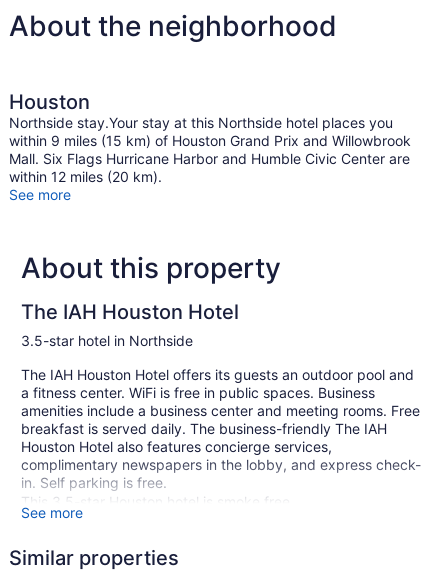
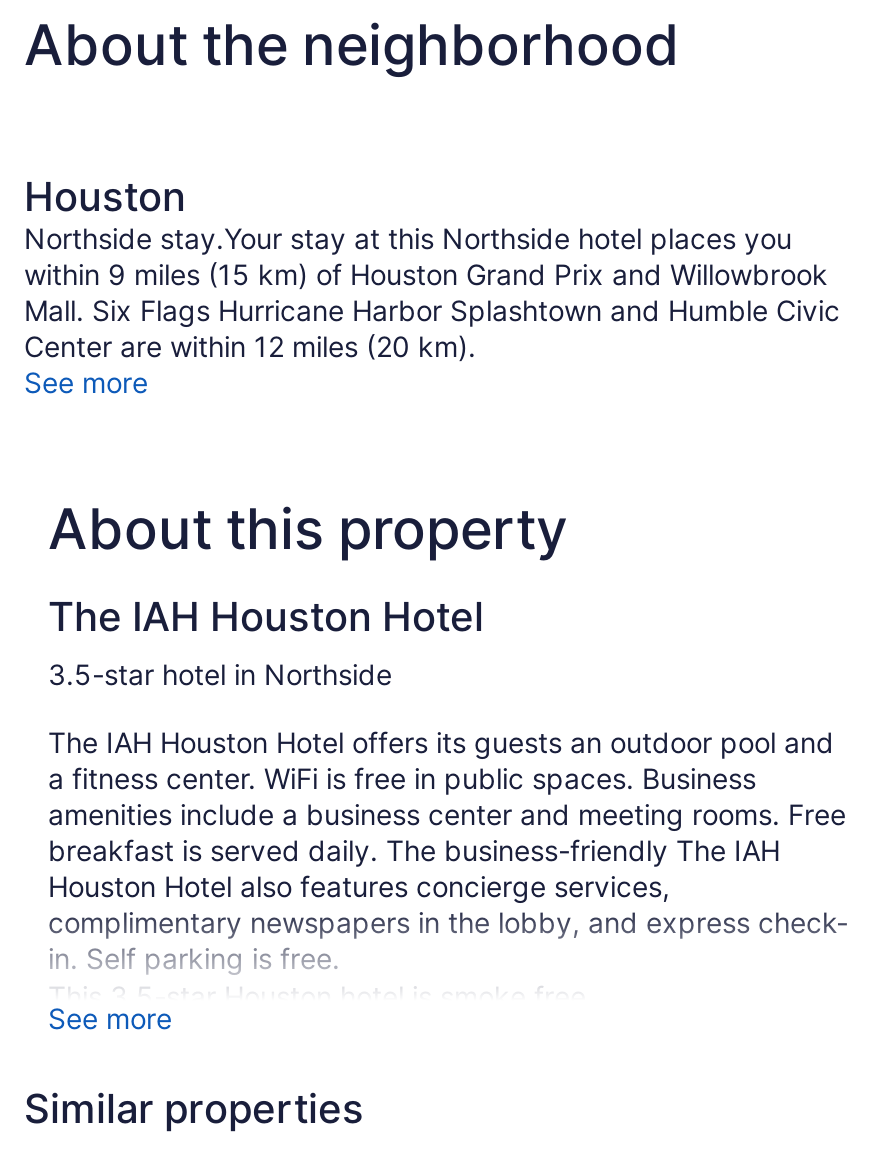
- Mall. Six Flags Hurricane Harbor and Humble Civic Center are
- within 12 miles (20 km).
+ Mall. Six Flags Hurricane Harbor Splashtown and Humble Civic
+ Center are within 12 miles (20 km).
